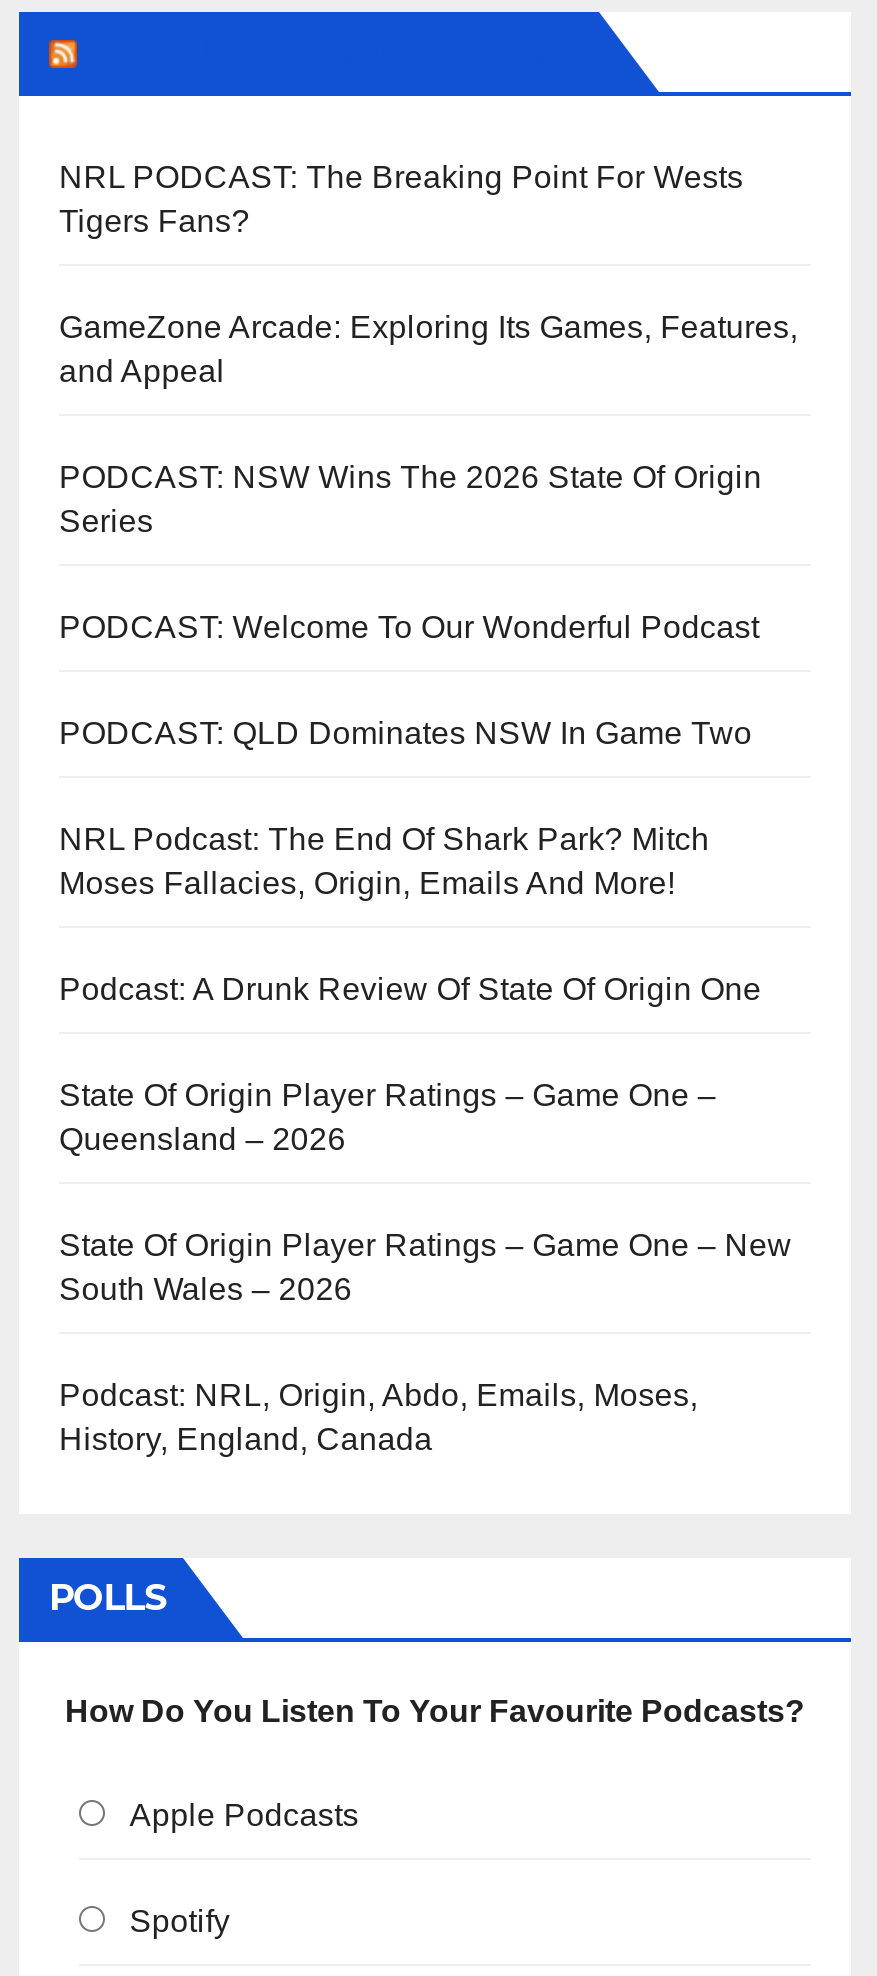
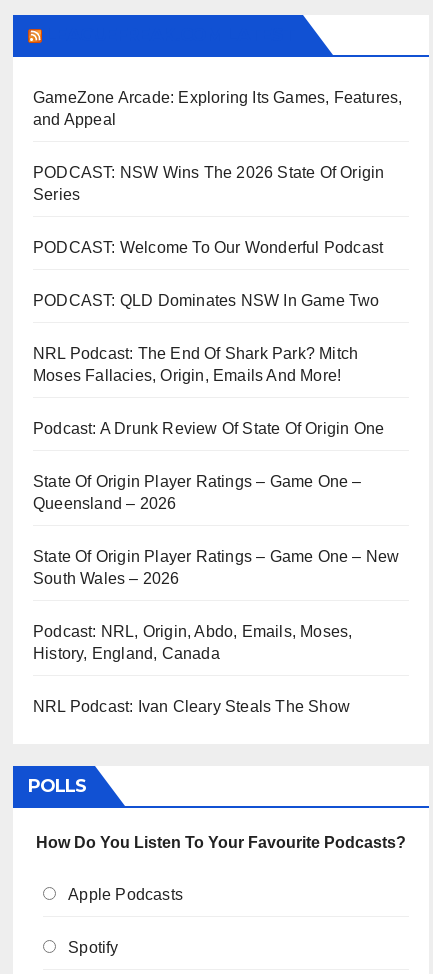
- NRL PODCAST: The Breaking Point For Wests
- Tigers Fans?

moved up: GameZone Arcade: Exploring Its Games, Features, | and Appeal | PODCAST: NSW Wins The 2026 State Of Origin | ... | Podcast: NRL, Origin, Abdo, Emails, Moses, | History, England, Canada

+ NRL Podcast: Ivan Cleary Steals The Show
